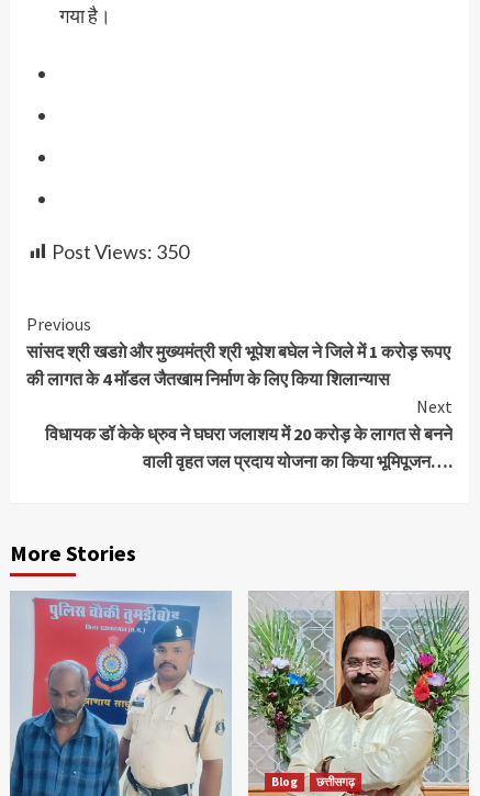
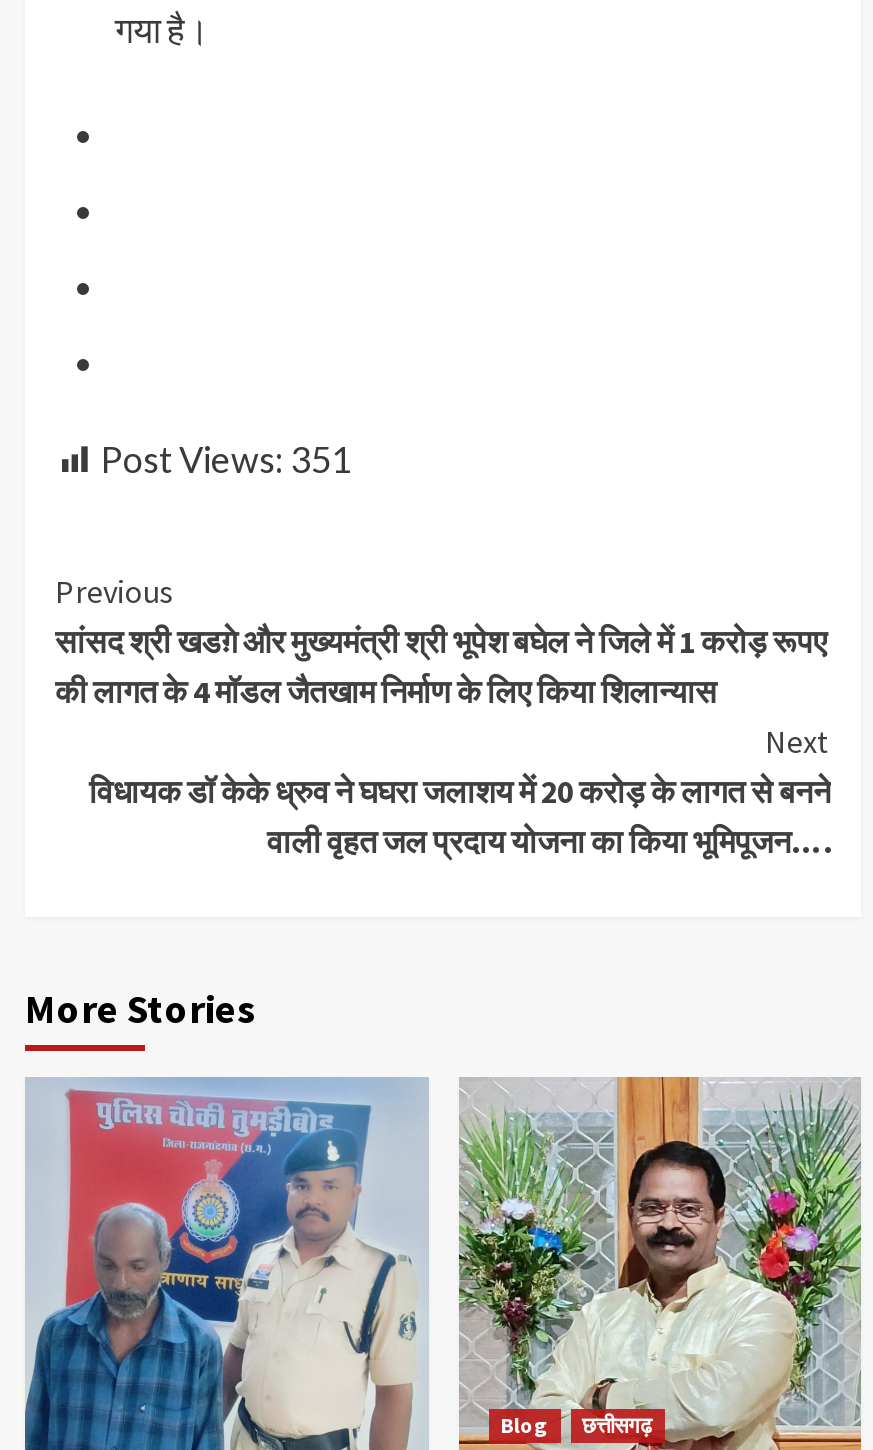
- Post Views: 350
+ Post Views: 351
